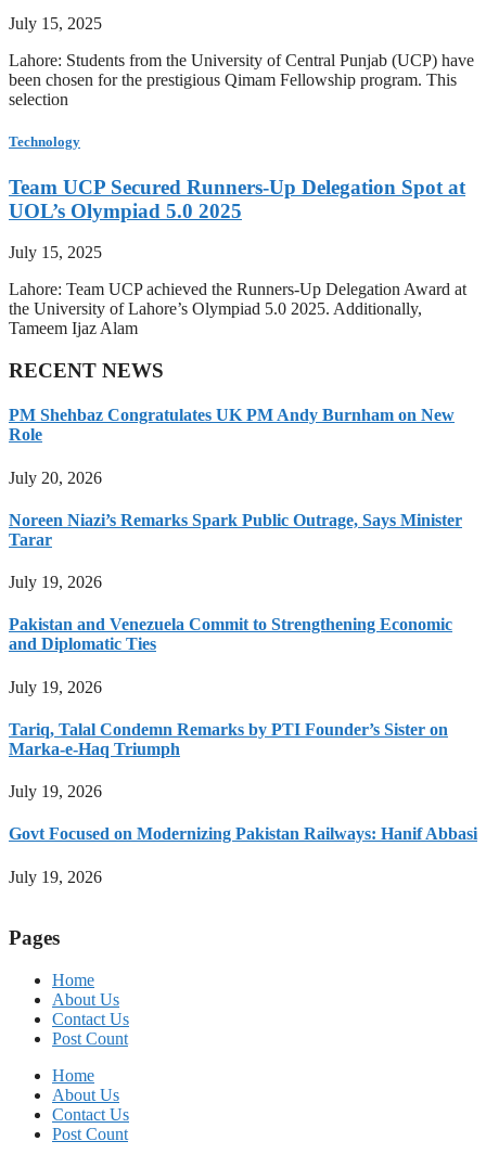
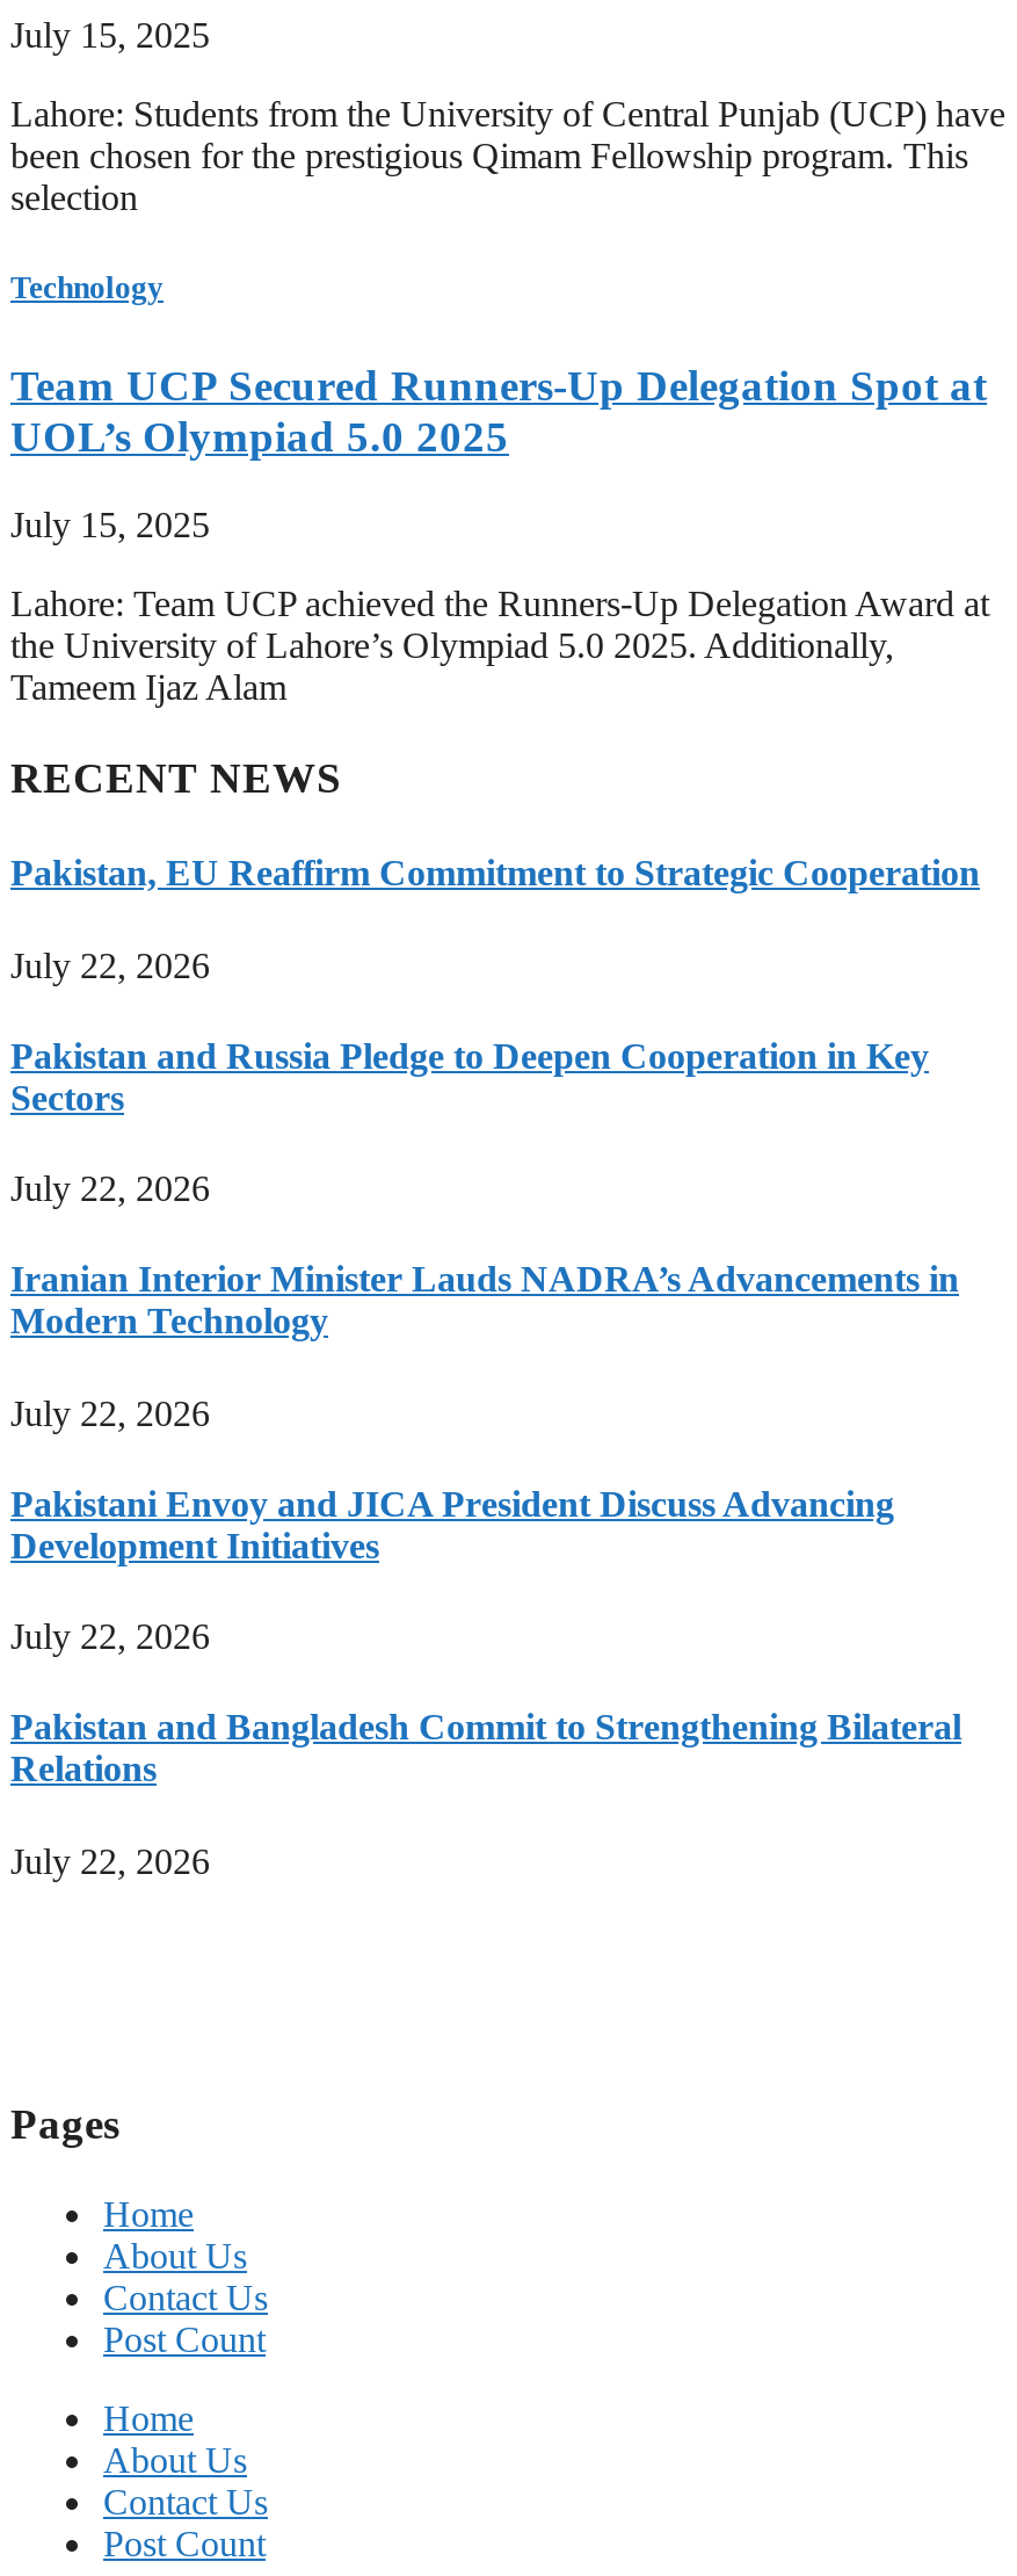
- PM Shehbaz Congratulates UK PM Andy Burnham on New
- Role
+ Pakistan, EU Reaffirm Commitment to Strategic Cooperation

- July 20, 2026
+ July 22, 2026

- Noreen Niazi’s Remarks Spark Public Outrage, Says Minister
- Tarar
+ Pakistan and Russia Pledge to Deepen Cooperation in Key
+ Sectors

- July 19, 2026
+ July 22, 2026

- Pakistan and Venezuela Commit to Strengthening Economic
- and Diplomatic Ties
+ Iranian Interior Minister Lauds NADRA’s Advancements in
+ Modern Technology

- July 19, 2026
+ July 22, 2026

- Tariq, Talal Condemn Remarks by PTI Founder’s Sister on
- Marka-e-Haq Triumph
+ Pakistani Envoy and JICA President Discuss Advancing
+ Development Initiatives

- July 19, 2026
+ July 22, 2026

- Govt Focused on Modernizing Pakistan Railways: Hanif Abbasi
+ Pakistan and Bangladesh Commit to Strengthening Bilateral
+ Relations

- July 19, 2026
+ July 22, 2026
